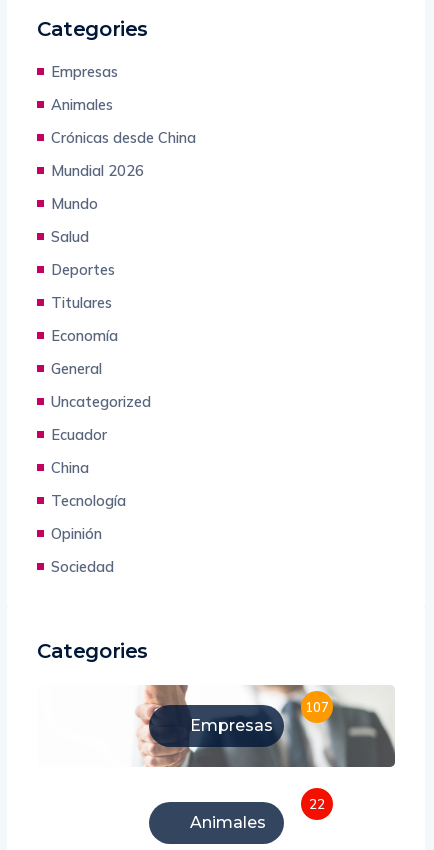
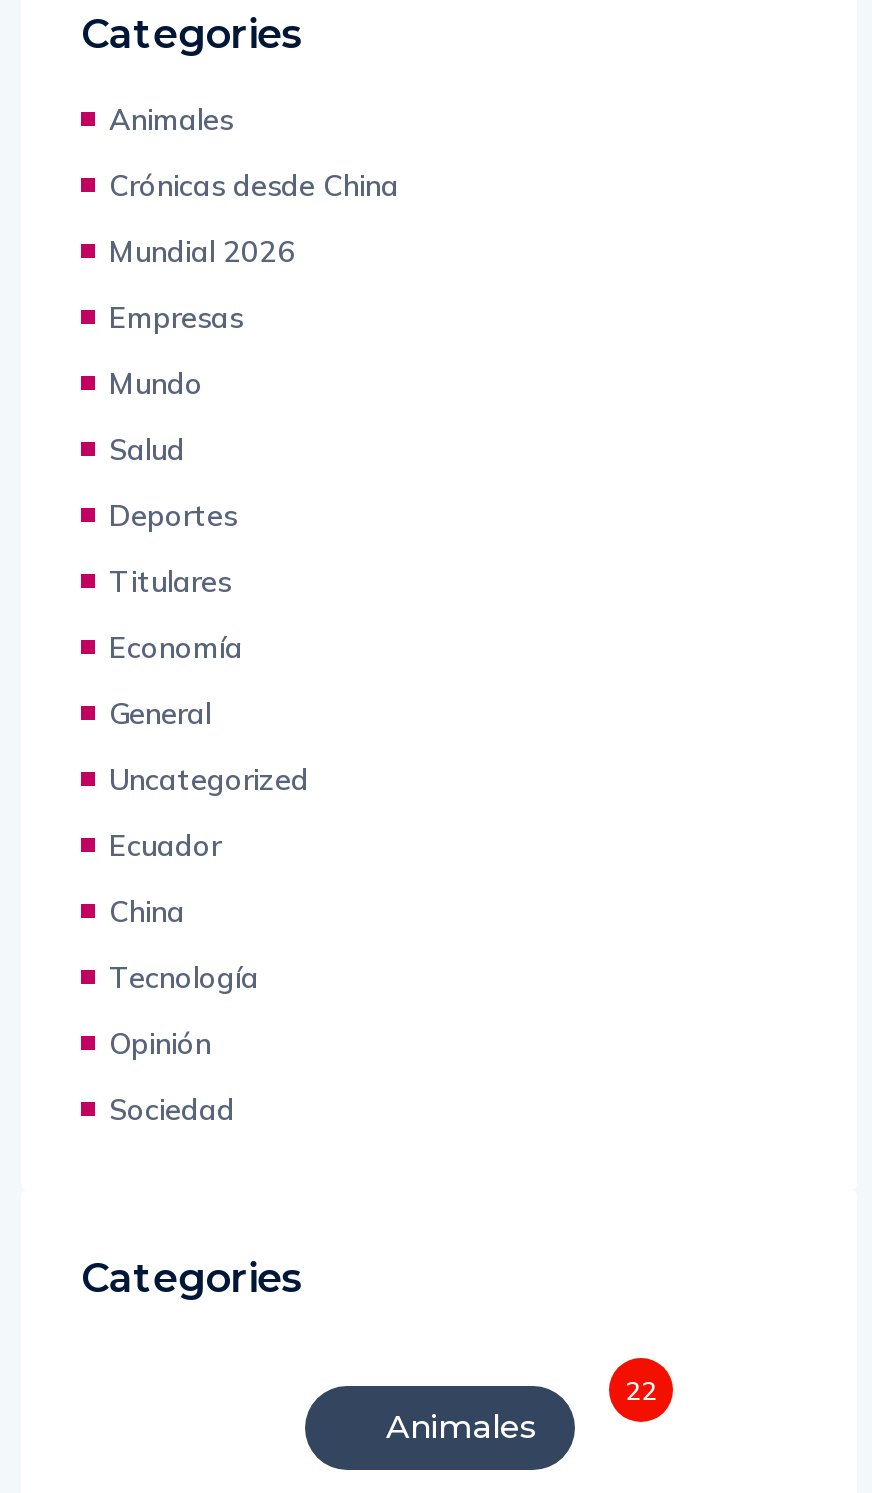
- Empresas

+ Empresas

- [image]
- Empresas

- 107
